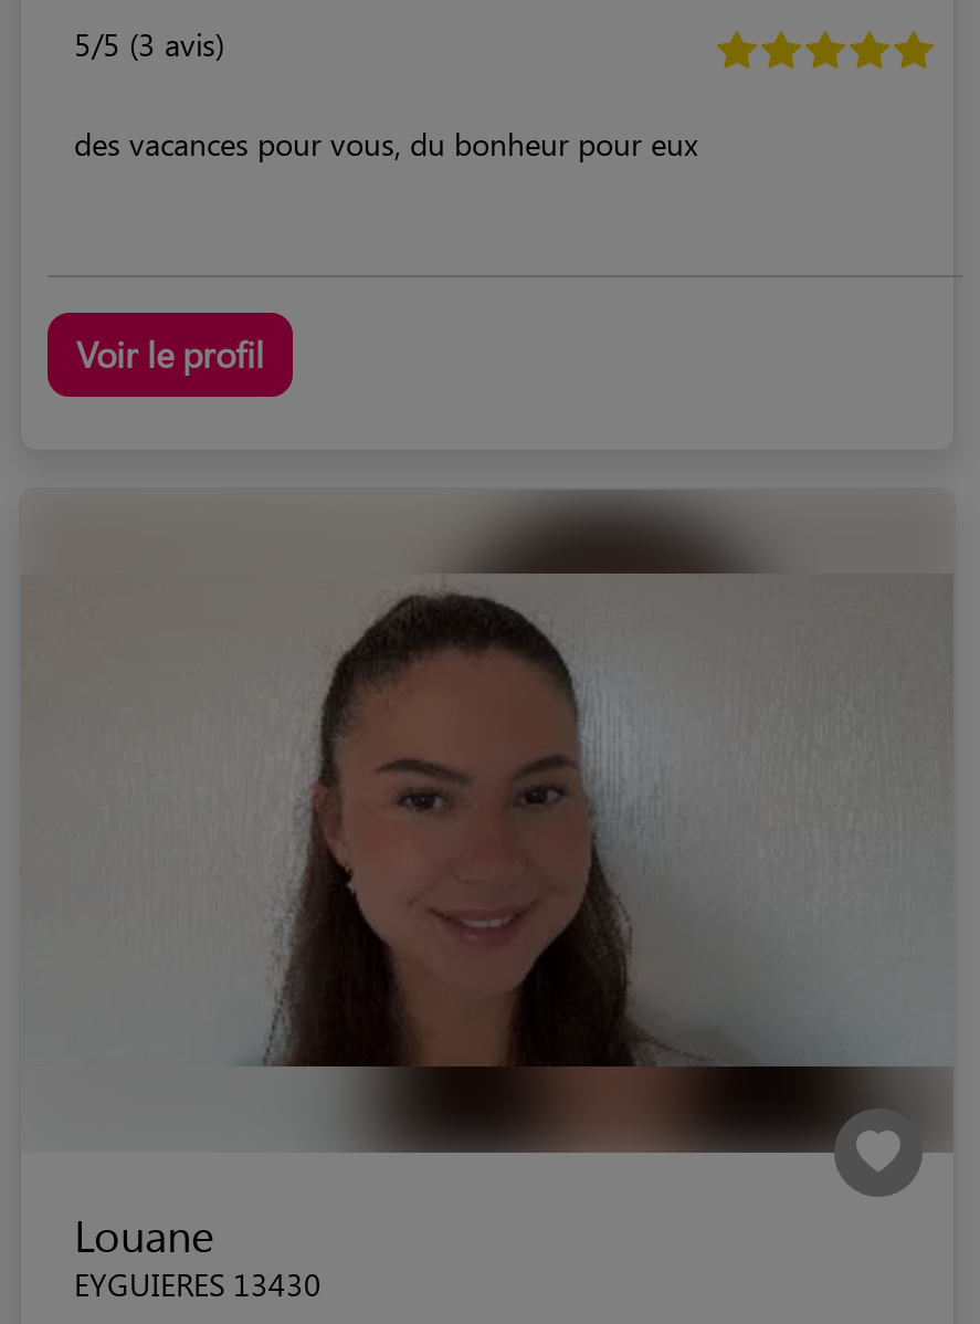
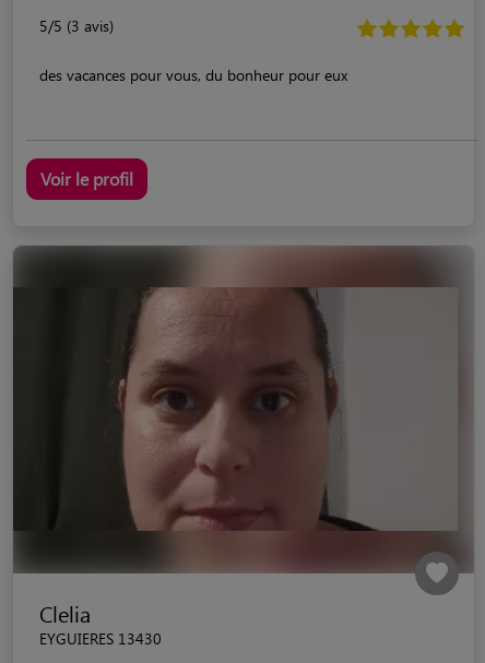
- [image]
- Louane
+ [image]
+ Clelia
